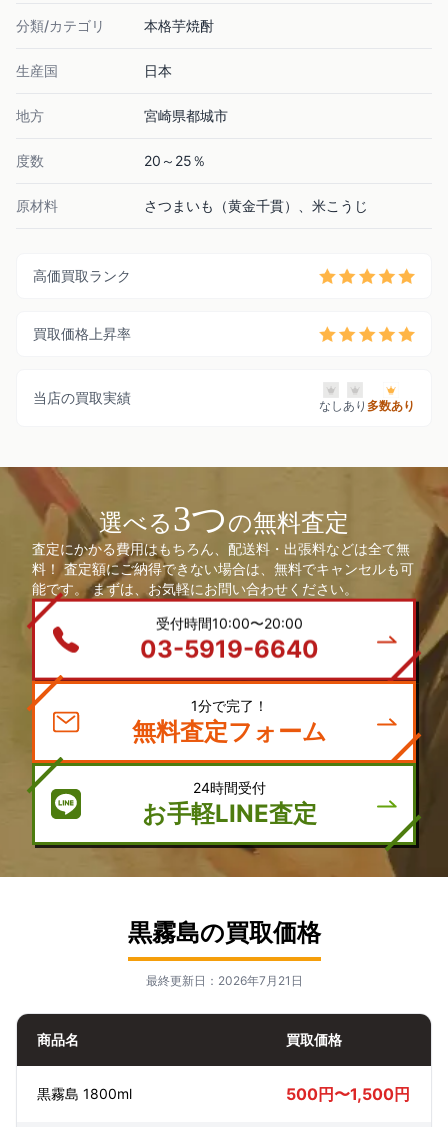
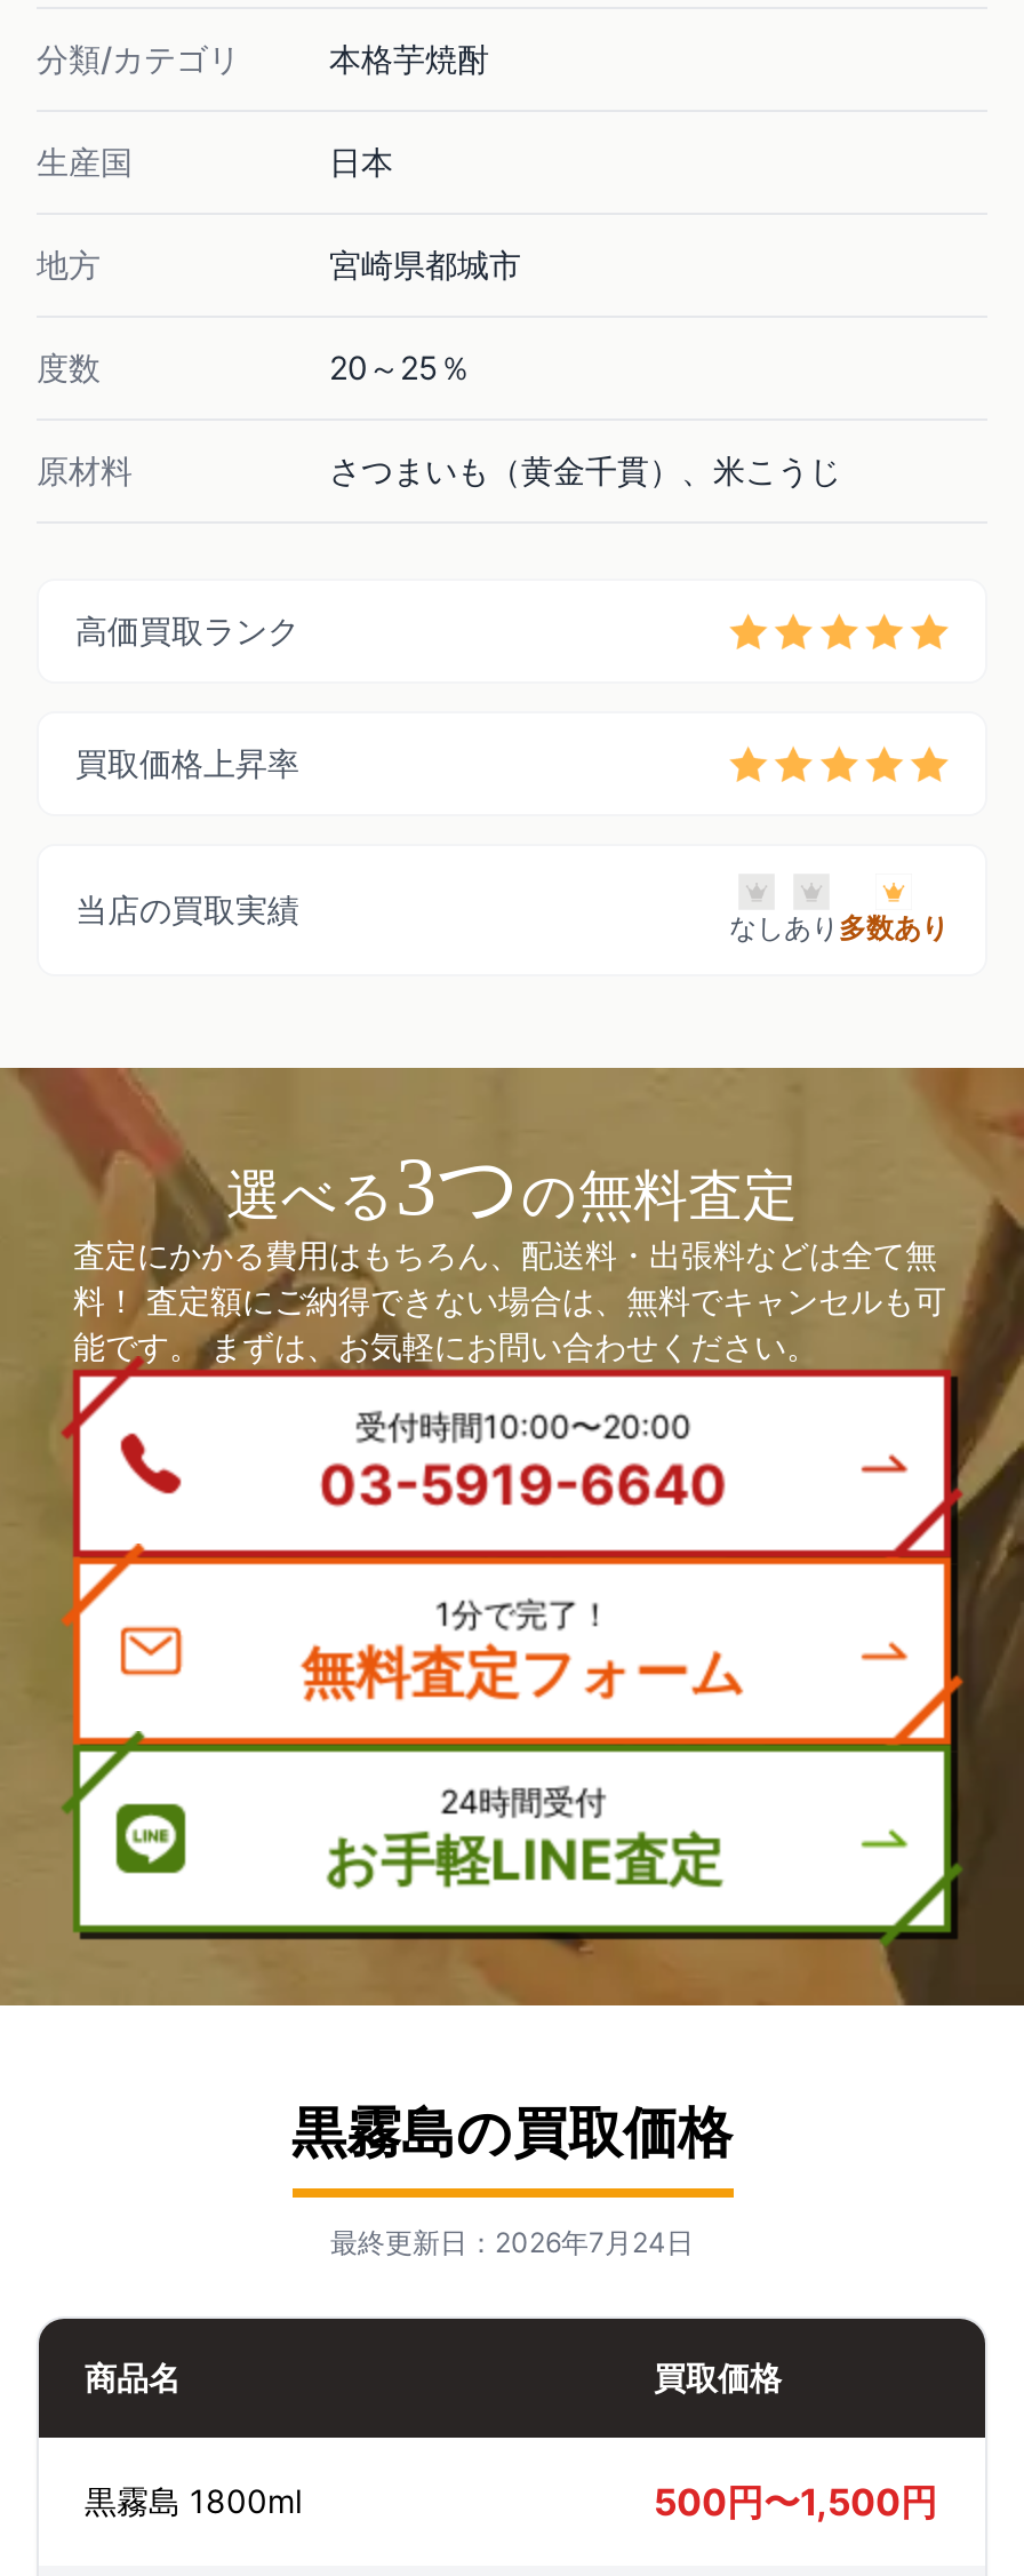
- 最終更新日：2026年7月21日
+ 最終更新日：2026年7月24日
